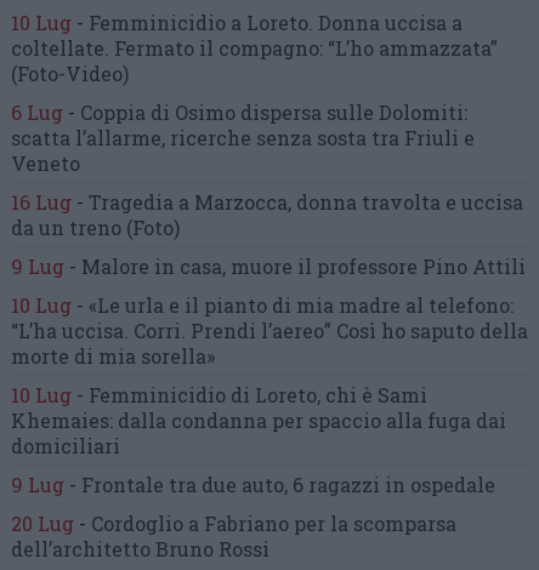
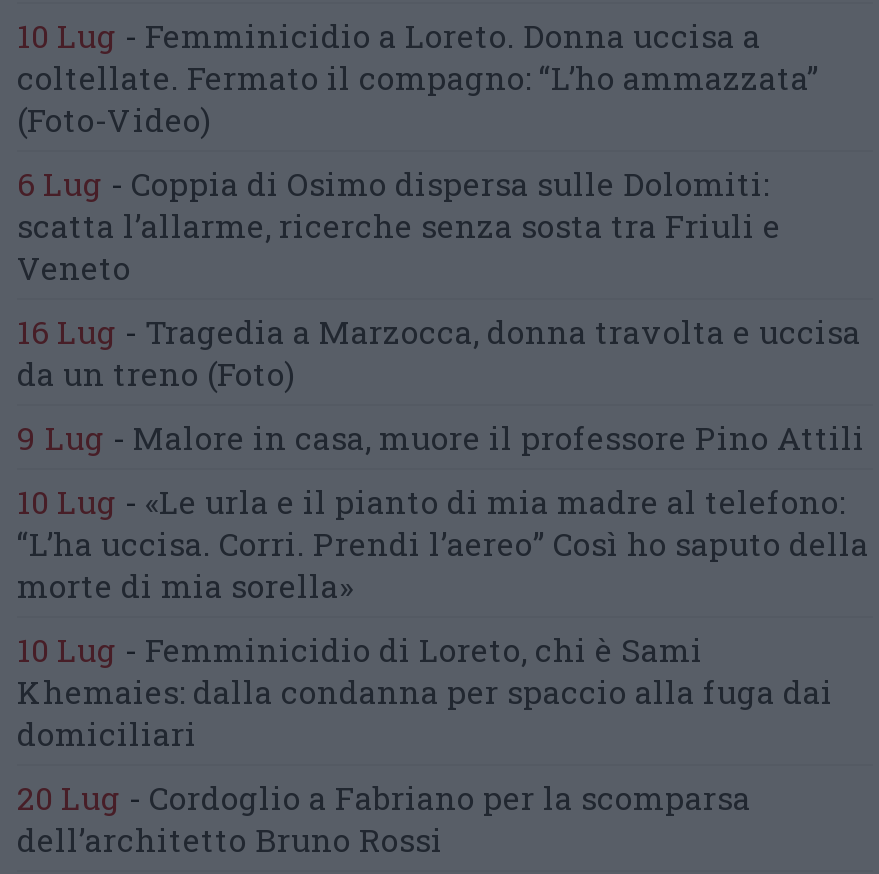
- 9 Lug - Frontale tra due auto, 6 ragazzi in ospedale
